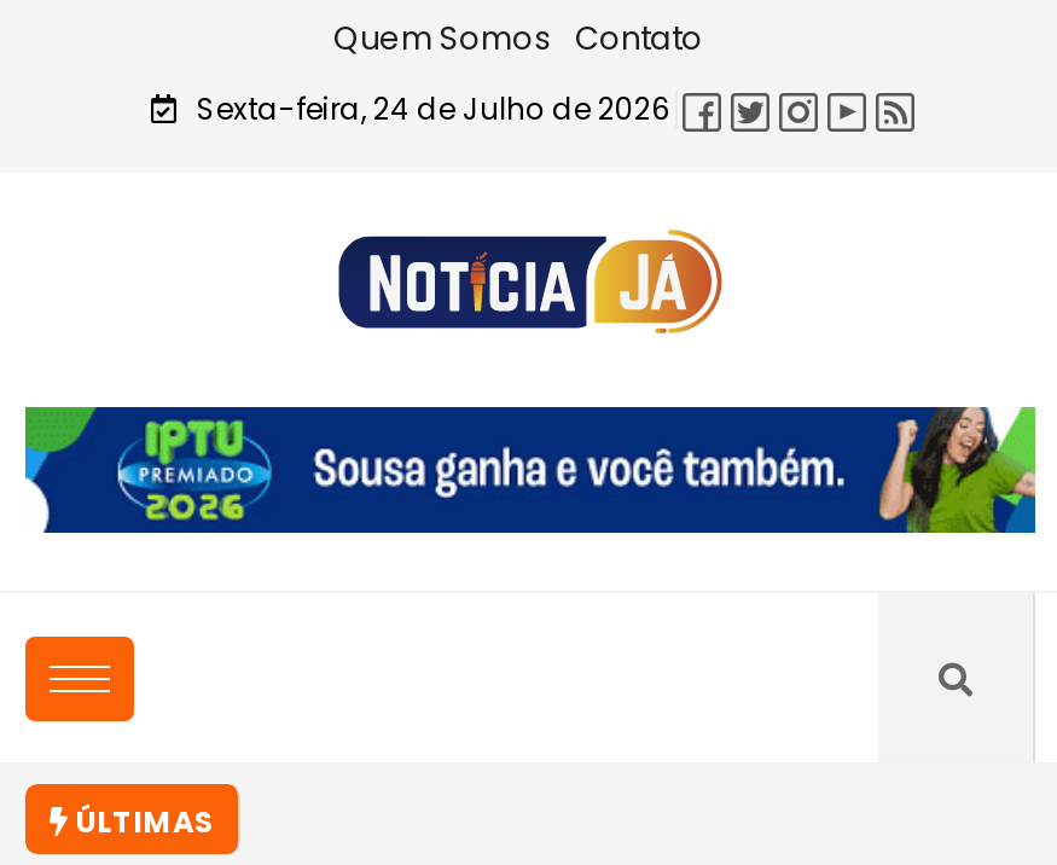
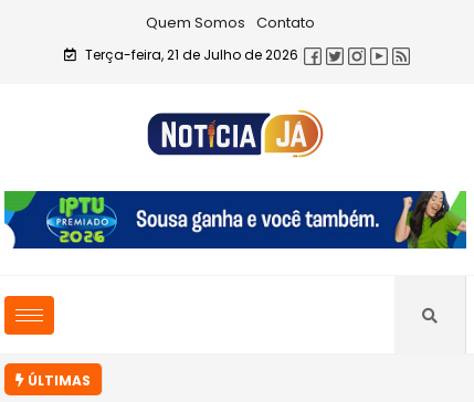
- Sexta-feira, 24 de Julho de 2026
+ Terça-feira, 21 de Julho de 2026
